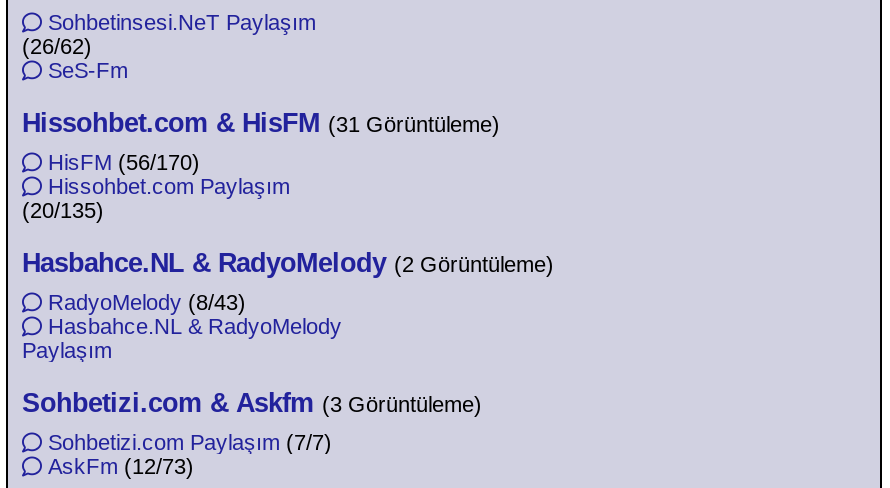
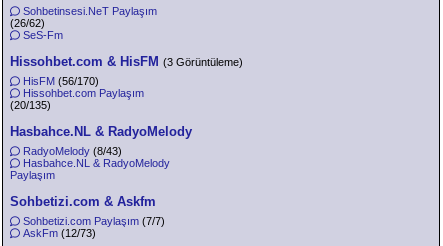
- Hissohbet.com & HisFM (31 Görüntüleme)
+ Hissohbet.com & HisFM (3 Görüntüleme)

- Hasbahce.NL & RadyoMelody (2 Görüntüleme)
+ Hasbahce.NL & RadyoMelody

- Sohbetizi.com & Askfm (3 Görüntüleme)
+ Sohbetizi.com & Askfm
